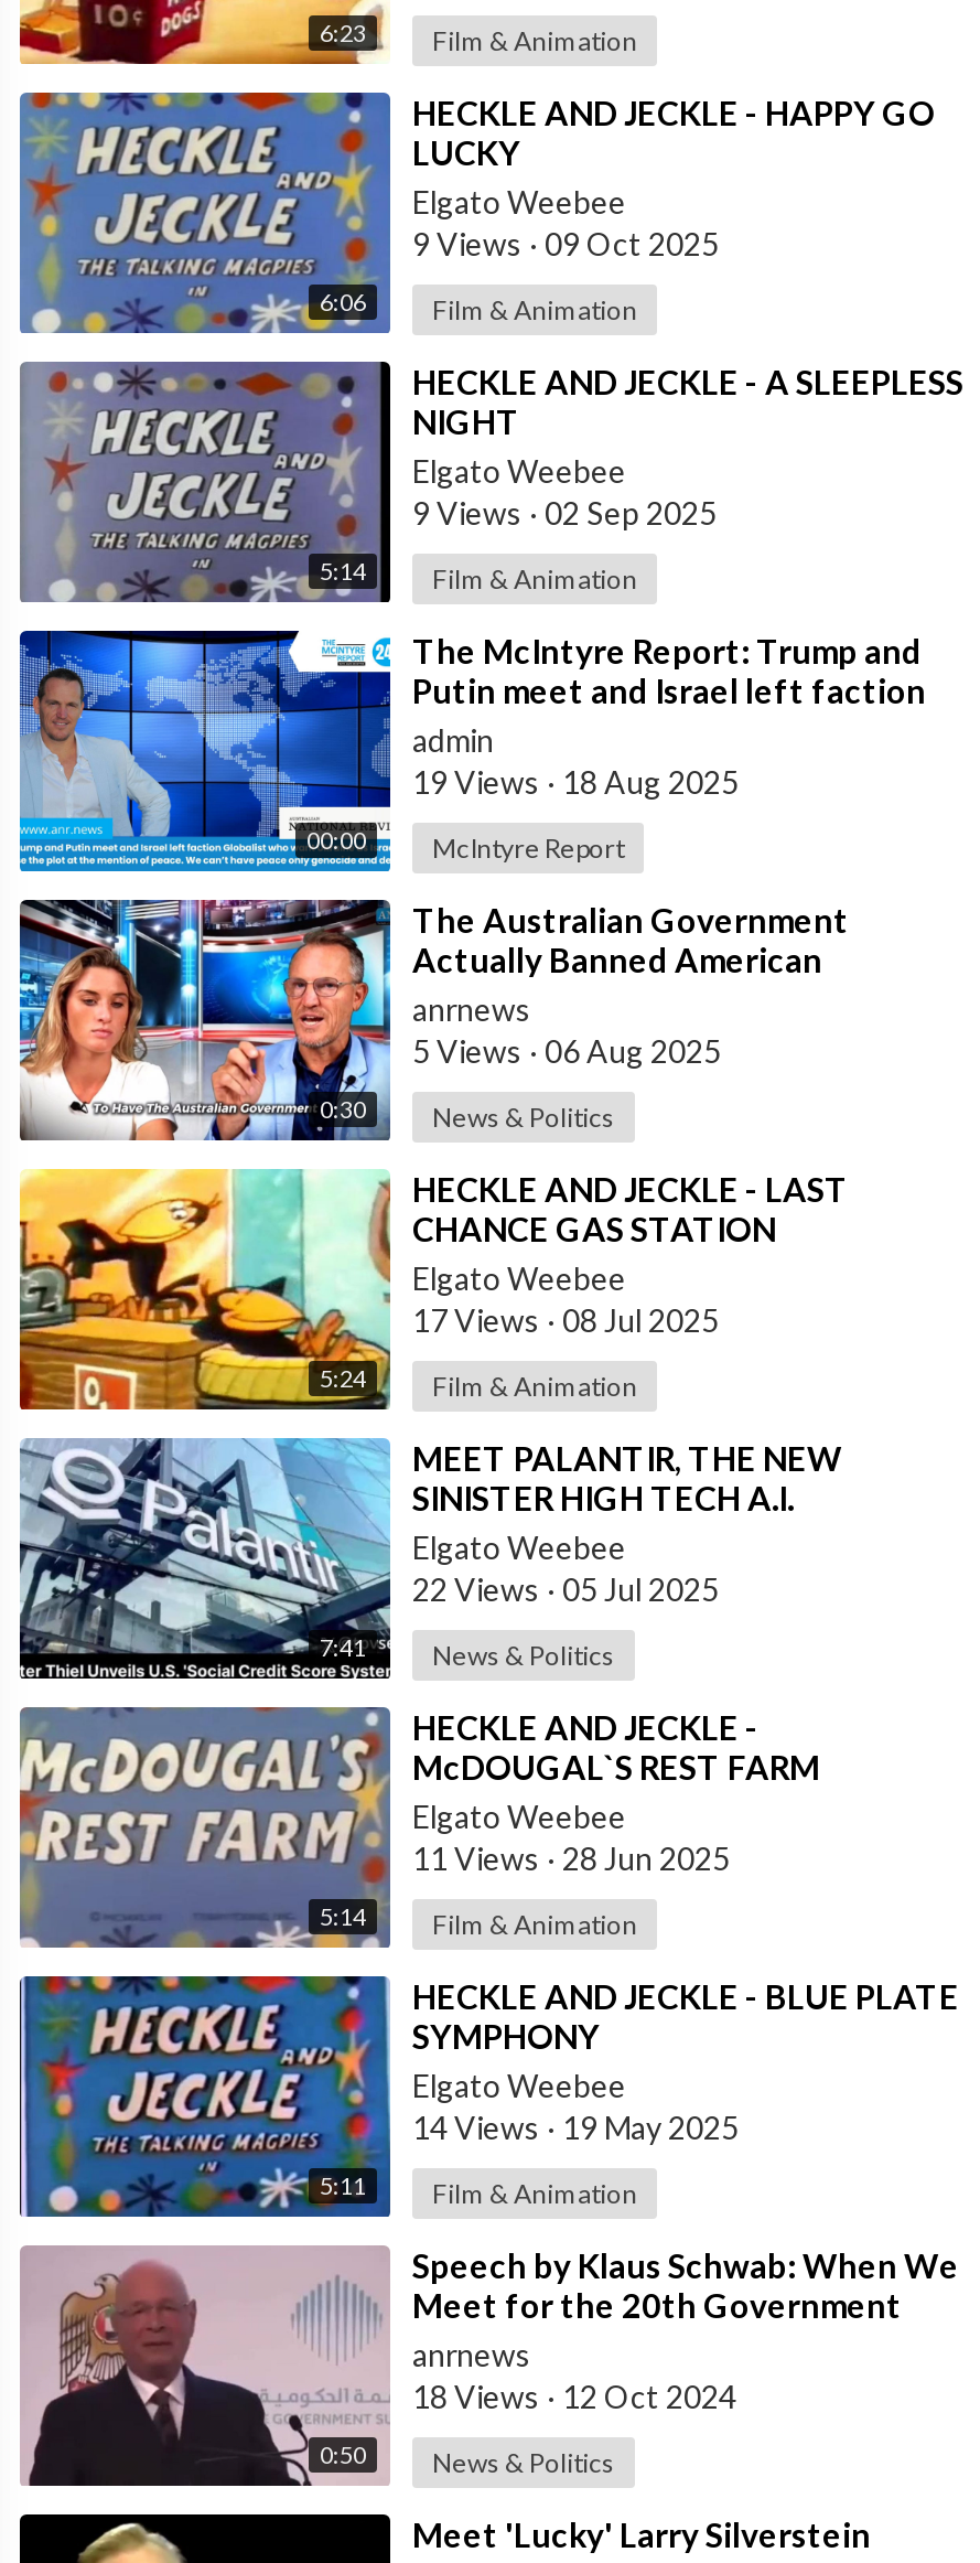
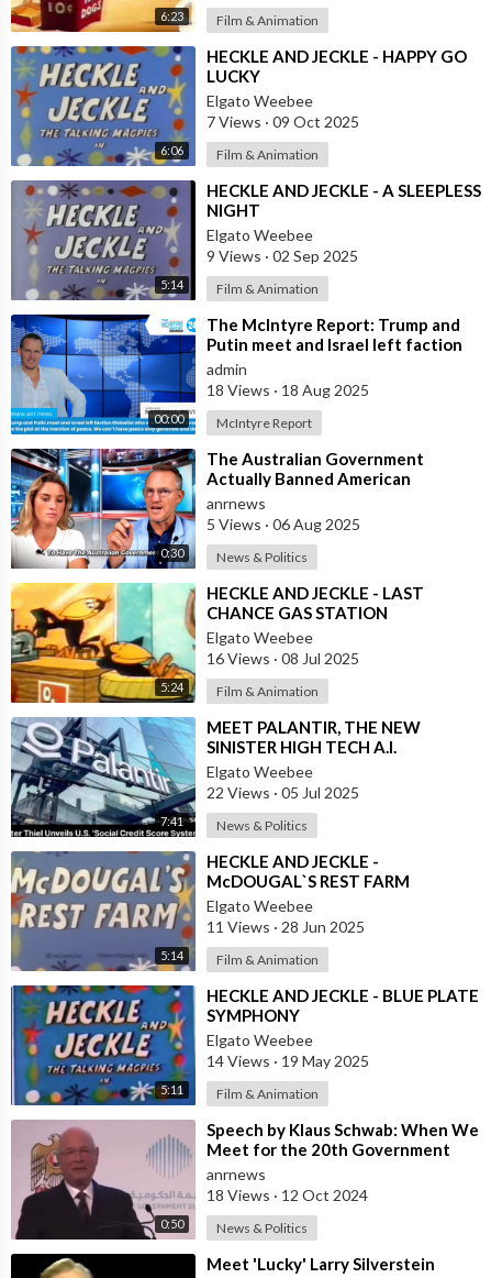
- 9 Views · 09 Oct 2025
+ 7 Views · 09 Oct 2025

- 19 Views · 18 Aug 2025
+ 18 Views · 18 Aug 2025

- 17 Views · 08 Jul 2025
+ 16 Views · 08 Jul 2025
